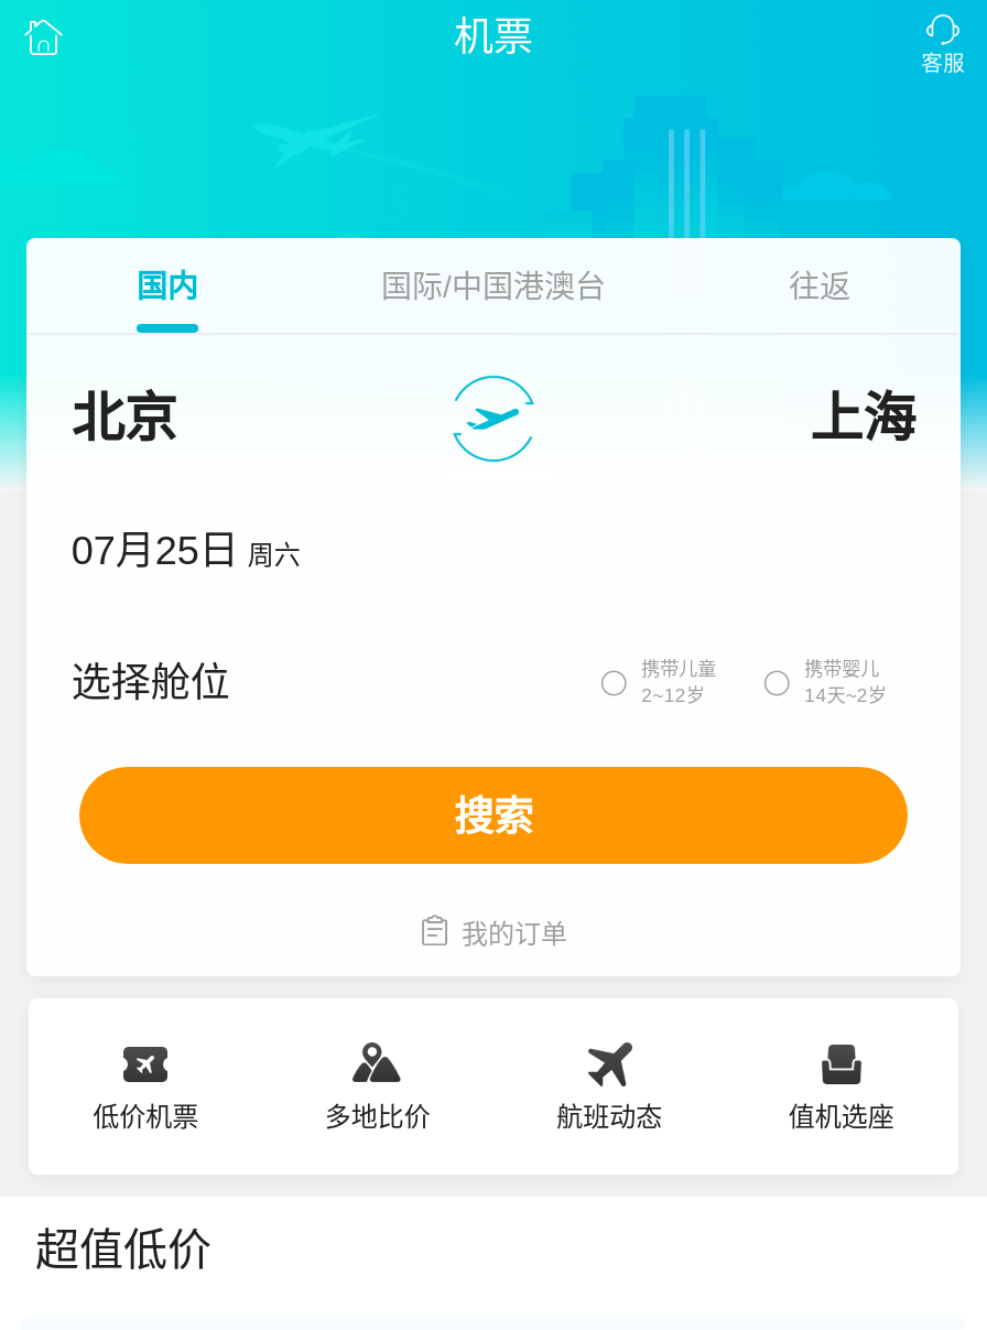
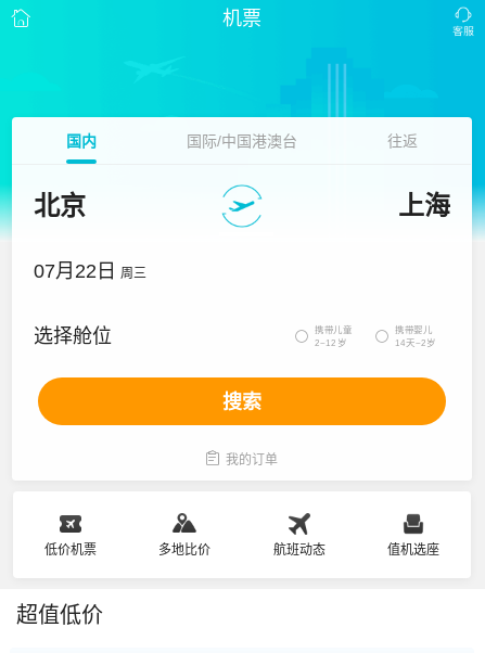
- 07月25日 周六
+ 07月22日 周三
